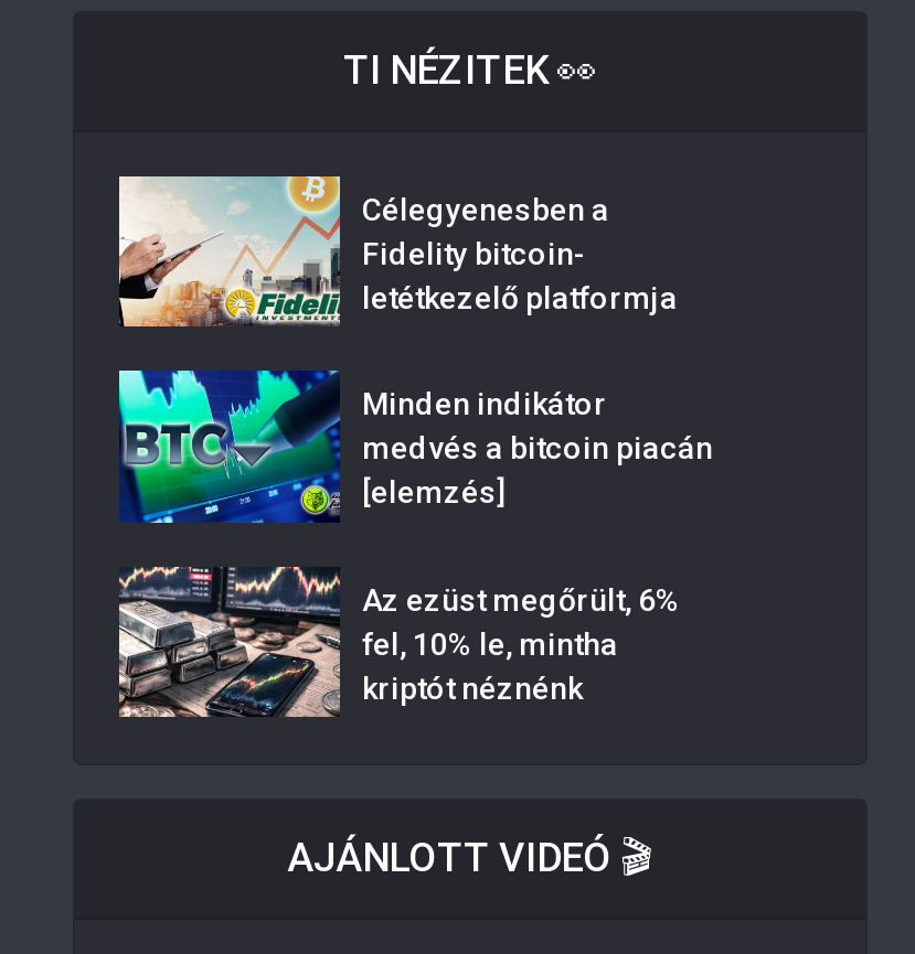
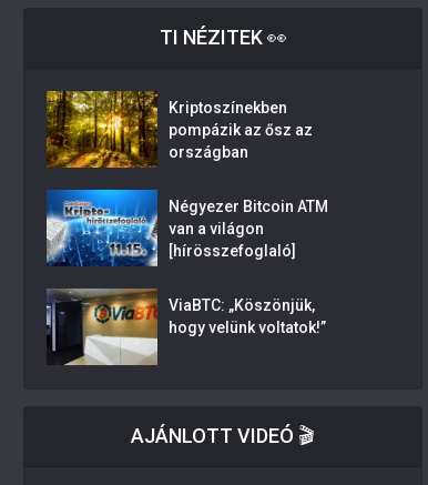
- [image]
- Célegyenesben a
- Fidelity bitcoin-
- letétkezelő platformja
+ [image]
+ Kriptoszínekben
+ pompázik az ősz az
+ országban

- [image]
- Minden indikátor
- medvés a bitcoin piacán
- [elemzés]
+ [image]
+ Négyezer Bitcoin ATM
+ van a világon
+ [hírösszefoglaló]

- [image]
- Az ezüst megőrült, 6%
- fel, 10% le, mintha
- kriptót néznénk
+ [image]
+ ViaBTC: „Köszönjük,
+ hogy velünk voltatok!”
